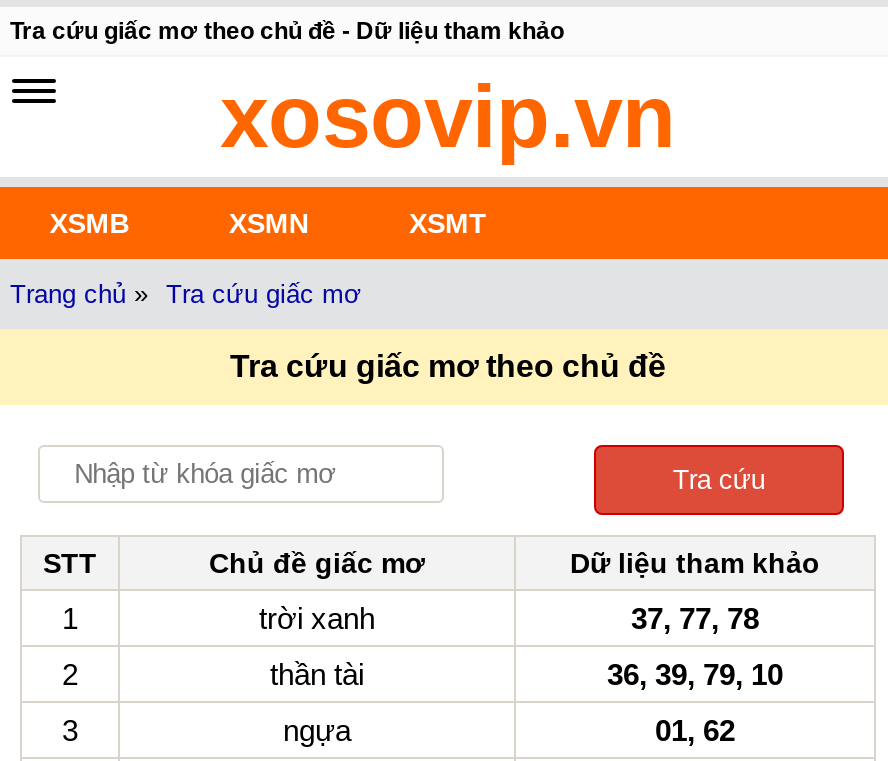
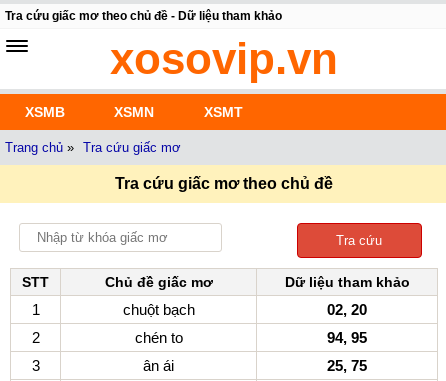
- trời xanh
- 37, 77, 78
+ chuột bạch
+ 02, 20

- thần tài
- 36, 39, 79, 10
+ chén to
+ 94, 95

- ngựa
- 01, 62
+ ân ái
+ 25, 75
